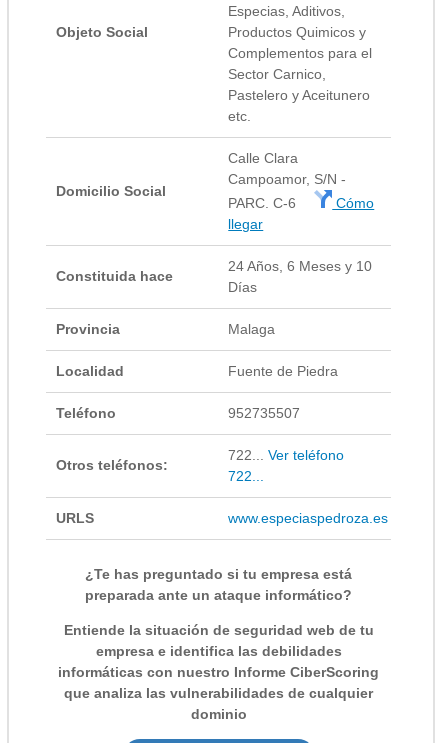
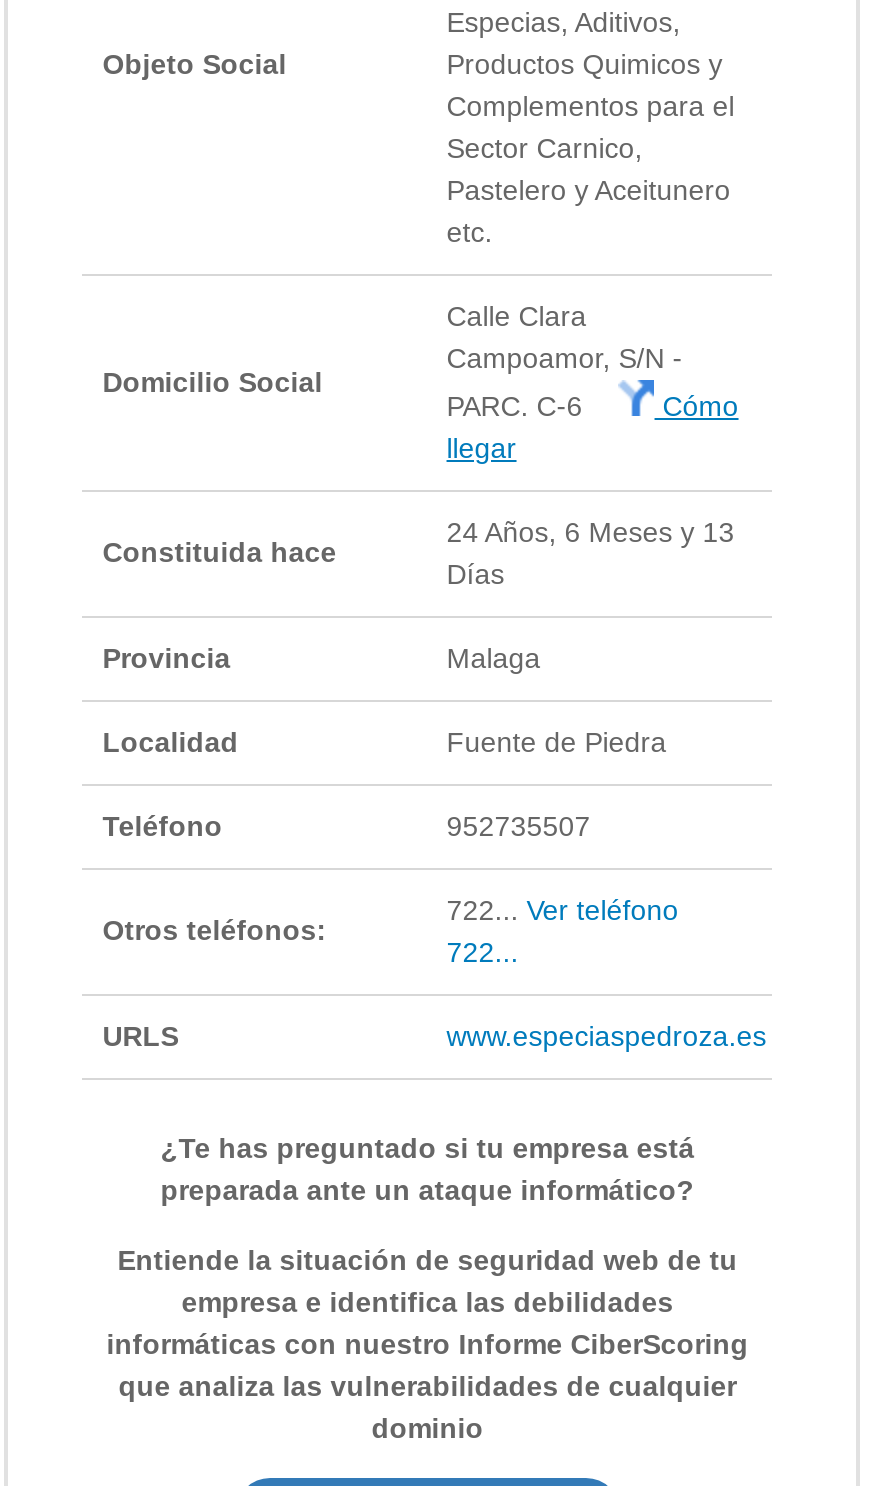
- 24 Años, 6 Meses y 10
+ 24 Años, 6 Meses y 13
